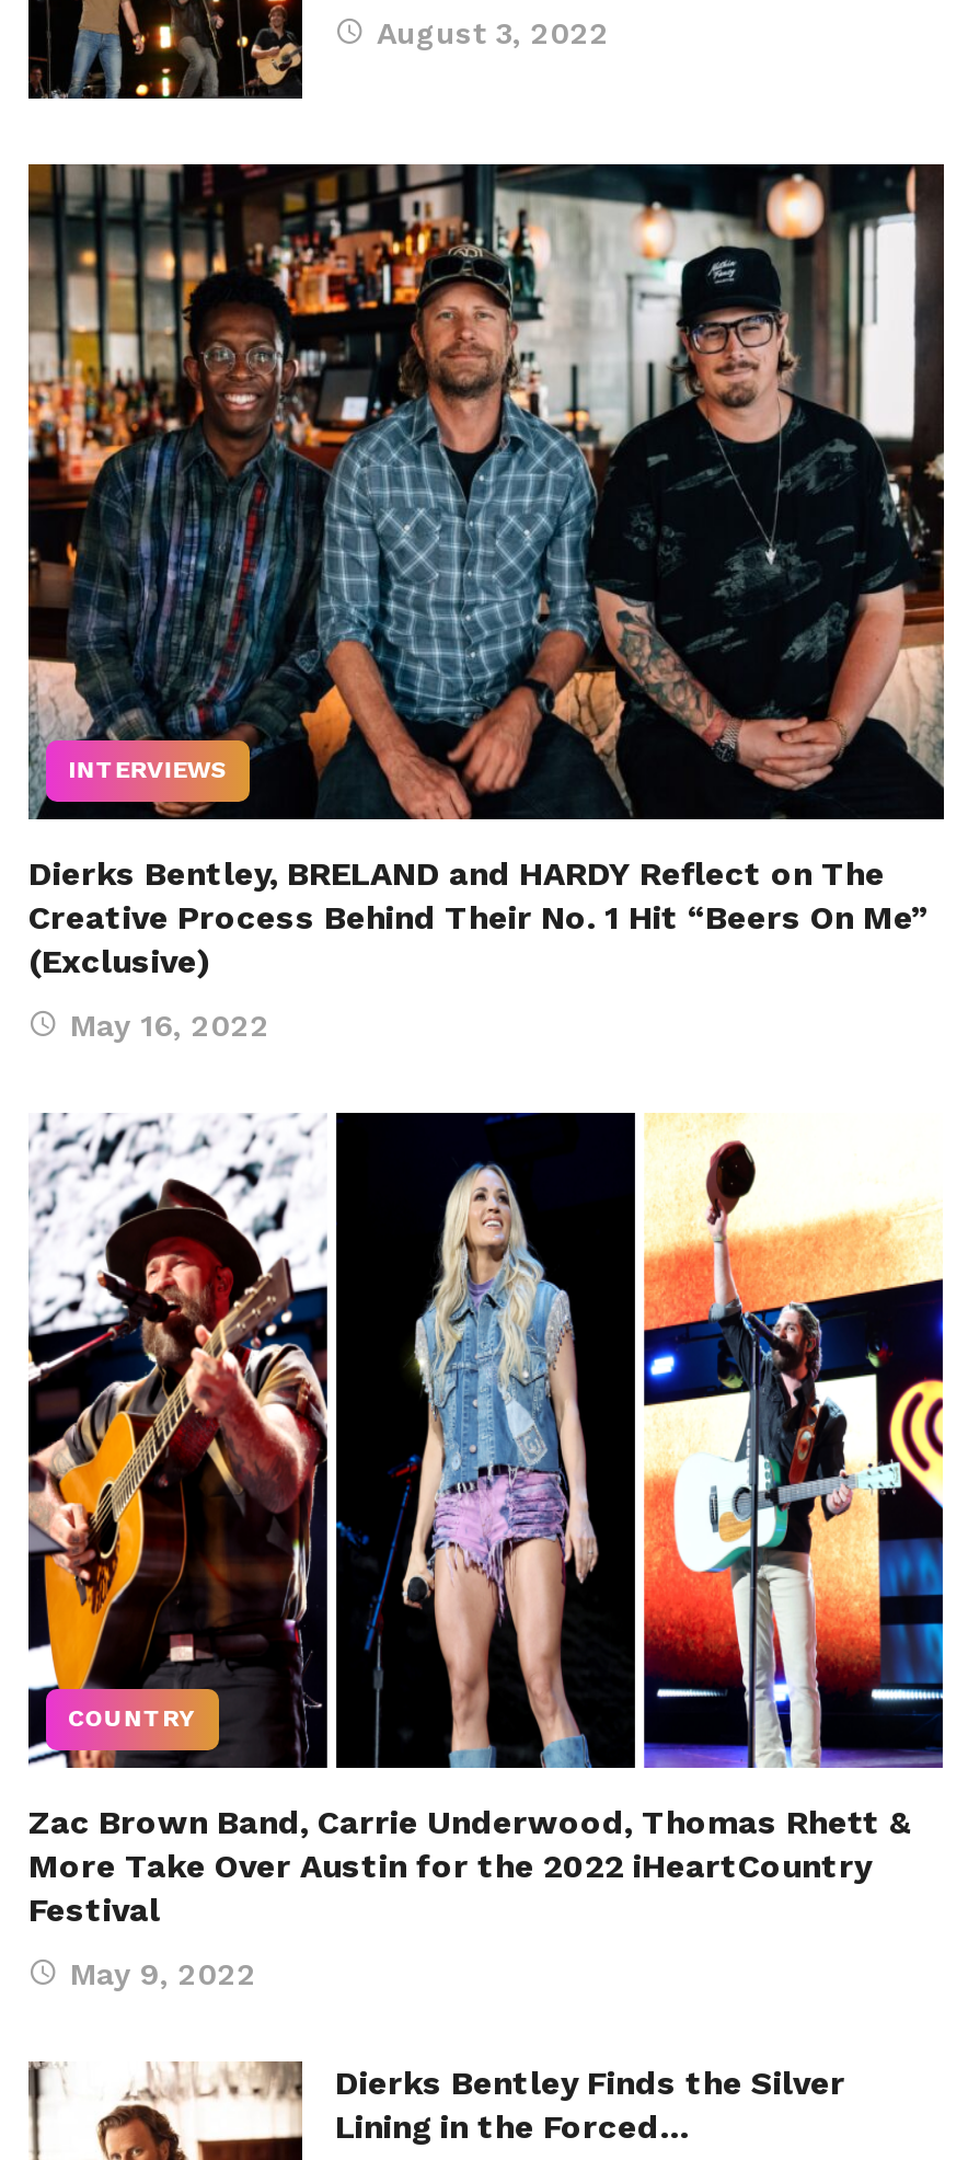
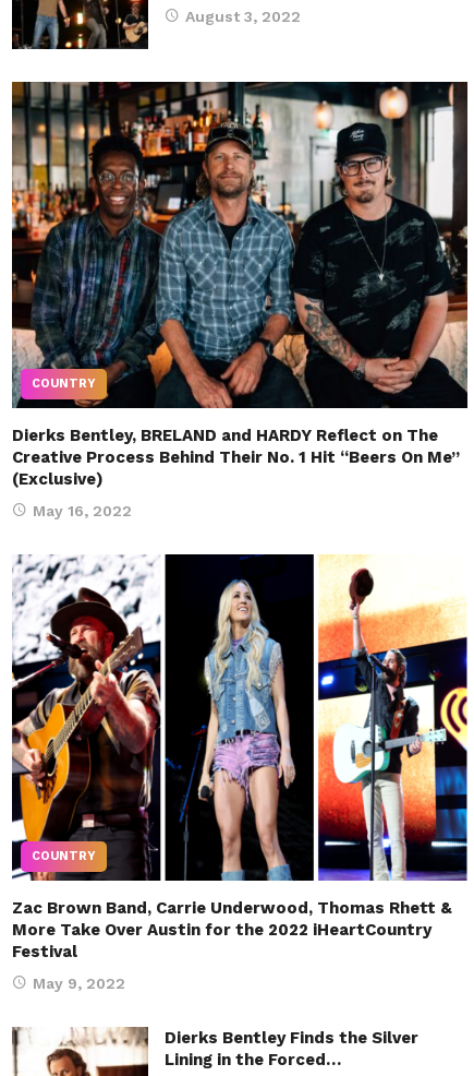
- INTERVIEWS
+ COUNTRY
